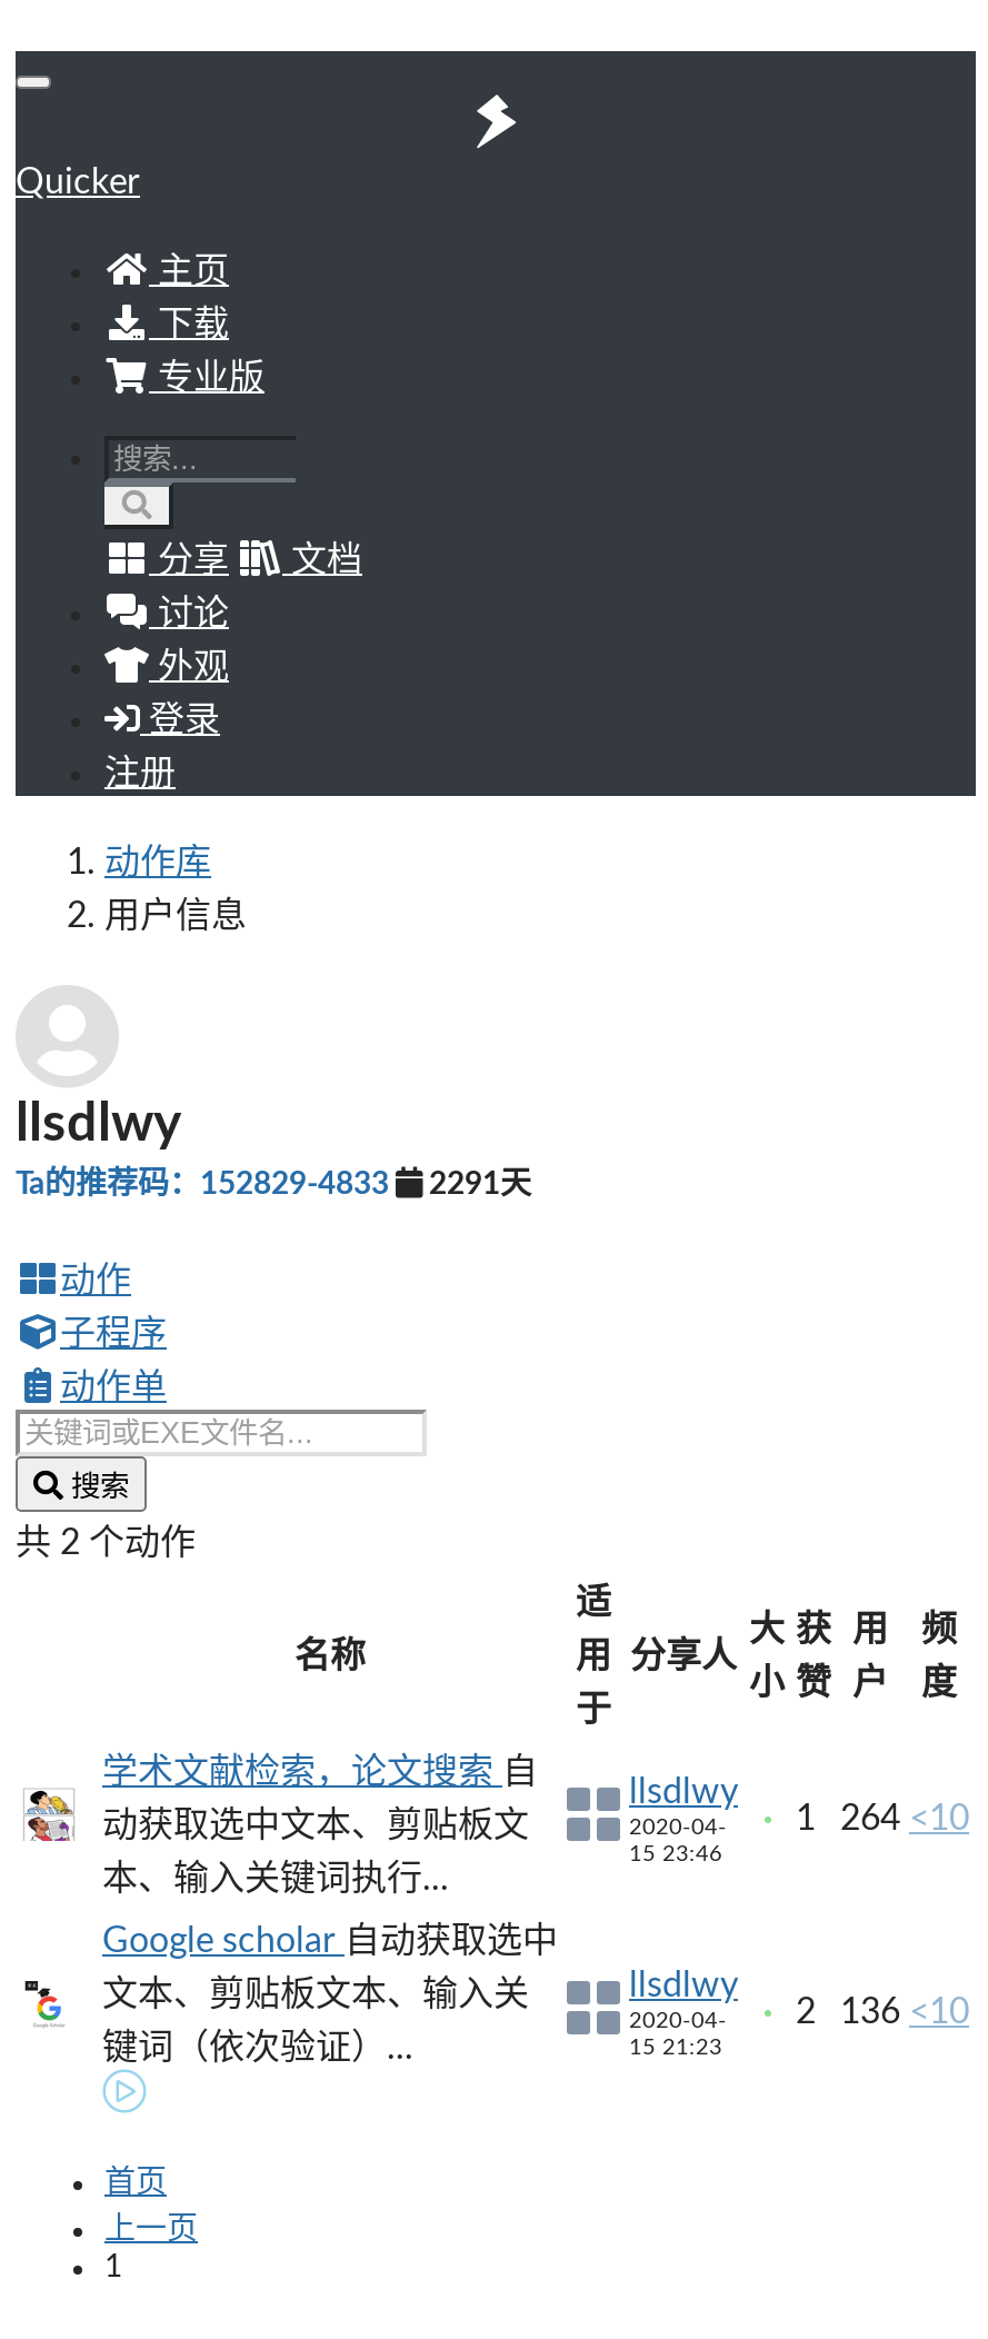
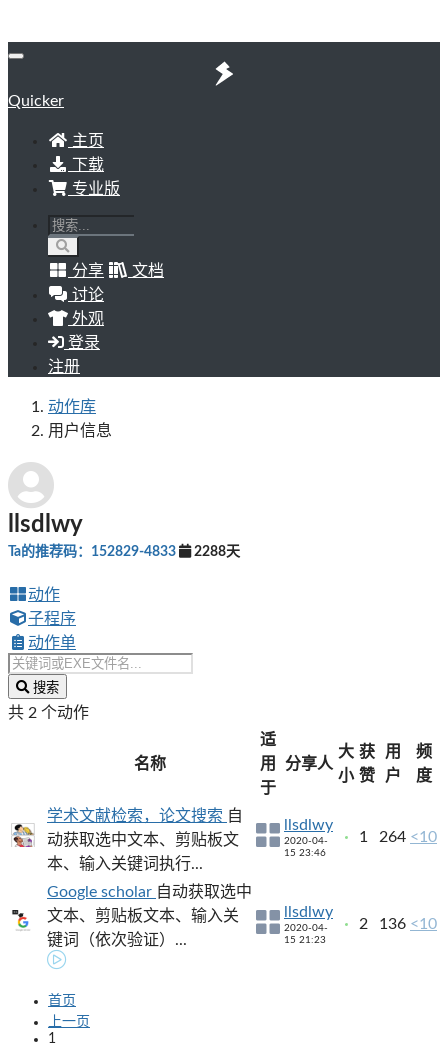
- Ta的推荐码：152829-4833 2291天
+ Ta的推荐码：152829-4833 2288天
